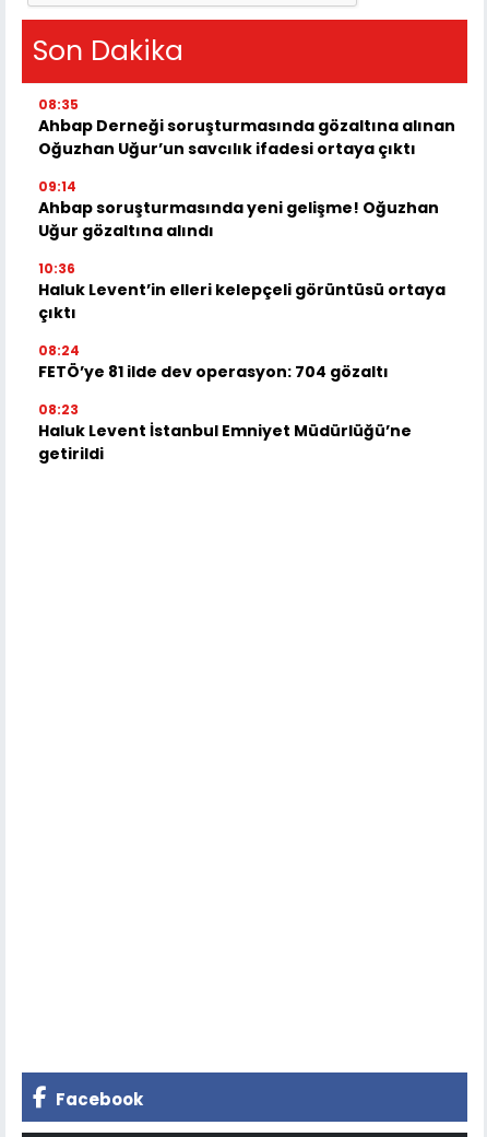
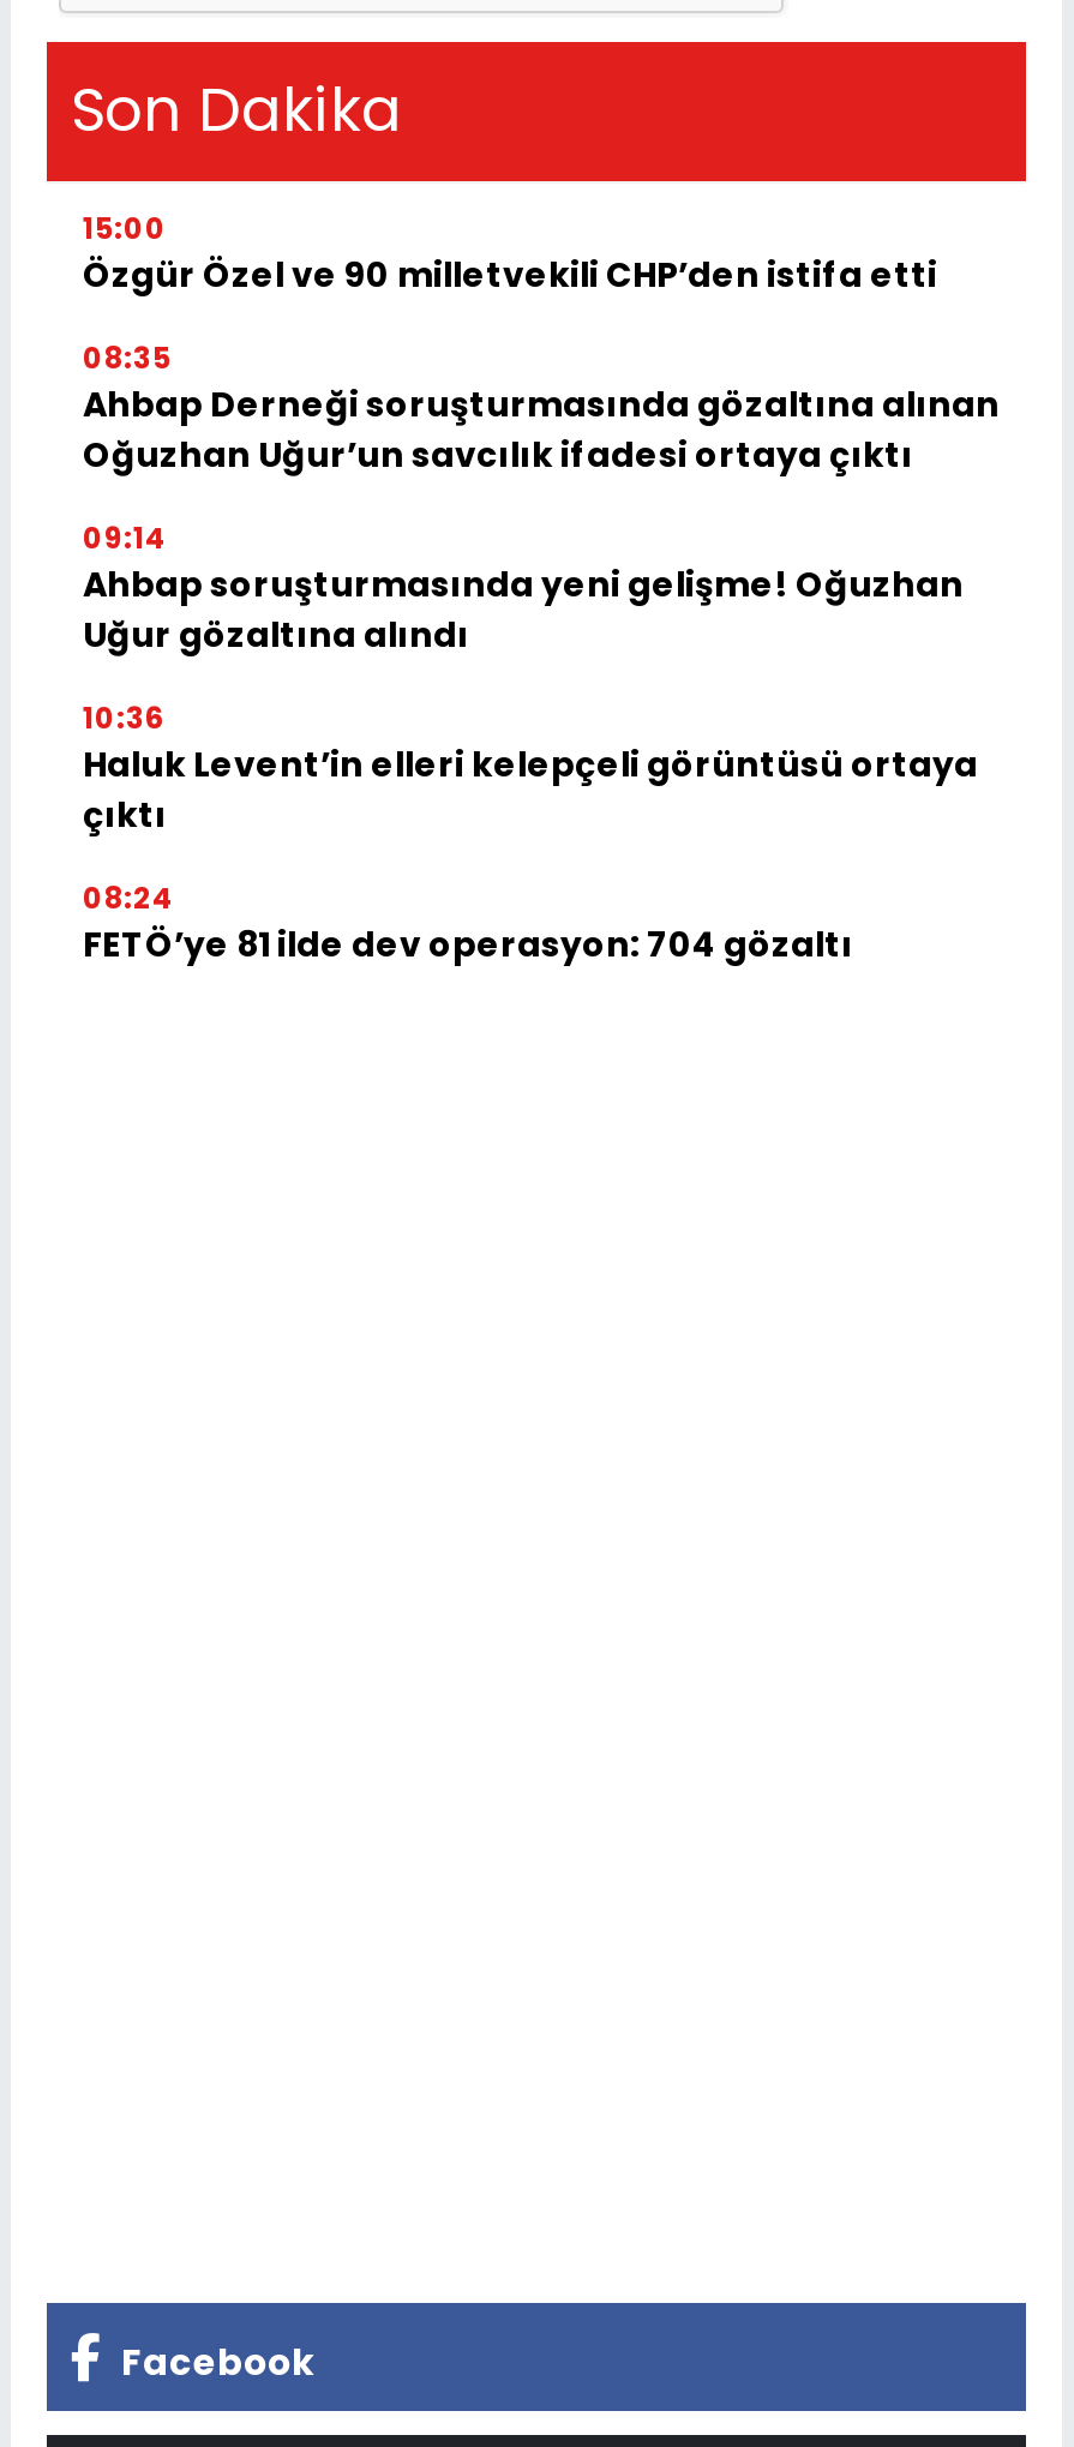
+ 15:00
+ Özgür Özel ve 90 milletvekili CHP’den istifa etti

moved down: 08:35 | Ahbap Derneği soruşturmasında gözaltına alınan | Oğuzhan Uğur’un savcılık ifadesi ortaya çıktı | ... | 08:24 | FETÖ’ye 81 ilde dev operasyon: 704 gözaltı

- 08:23
- Haluk Levent İstanbul Emniyet Müdürlüğü’ne
- getirildi
